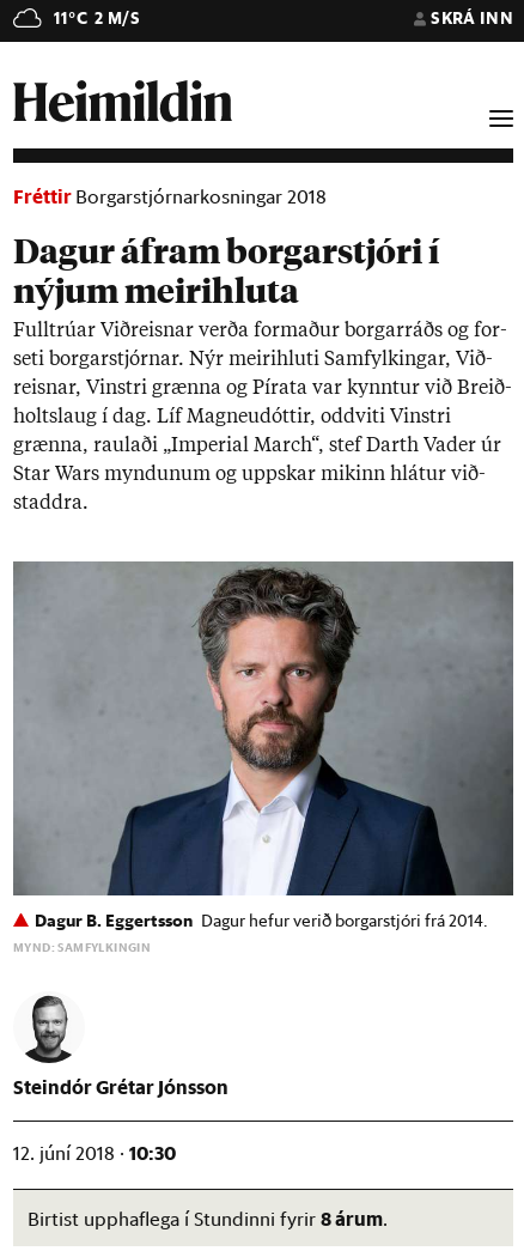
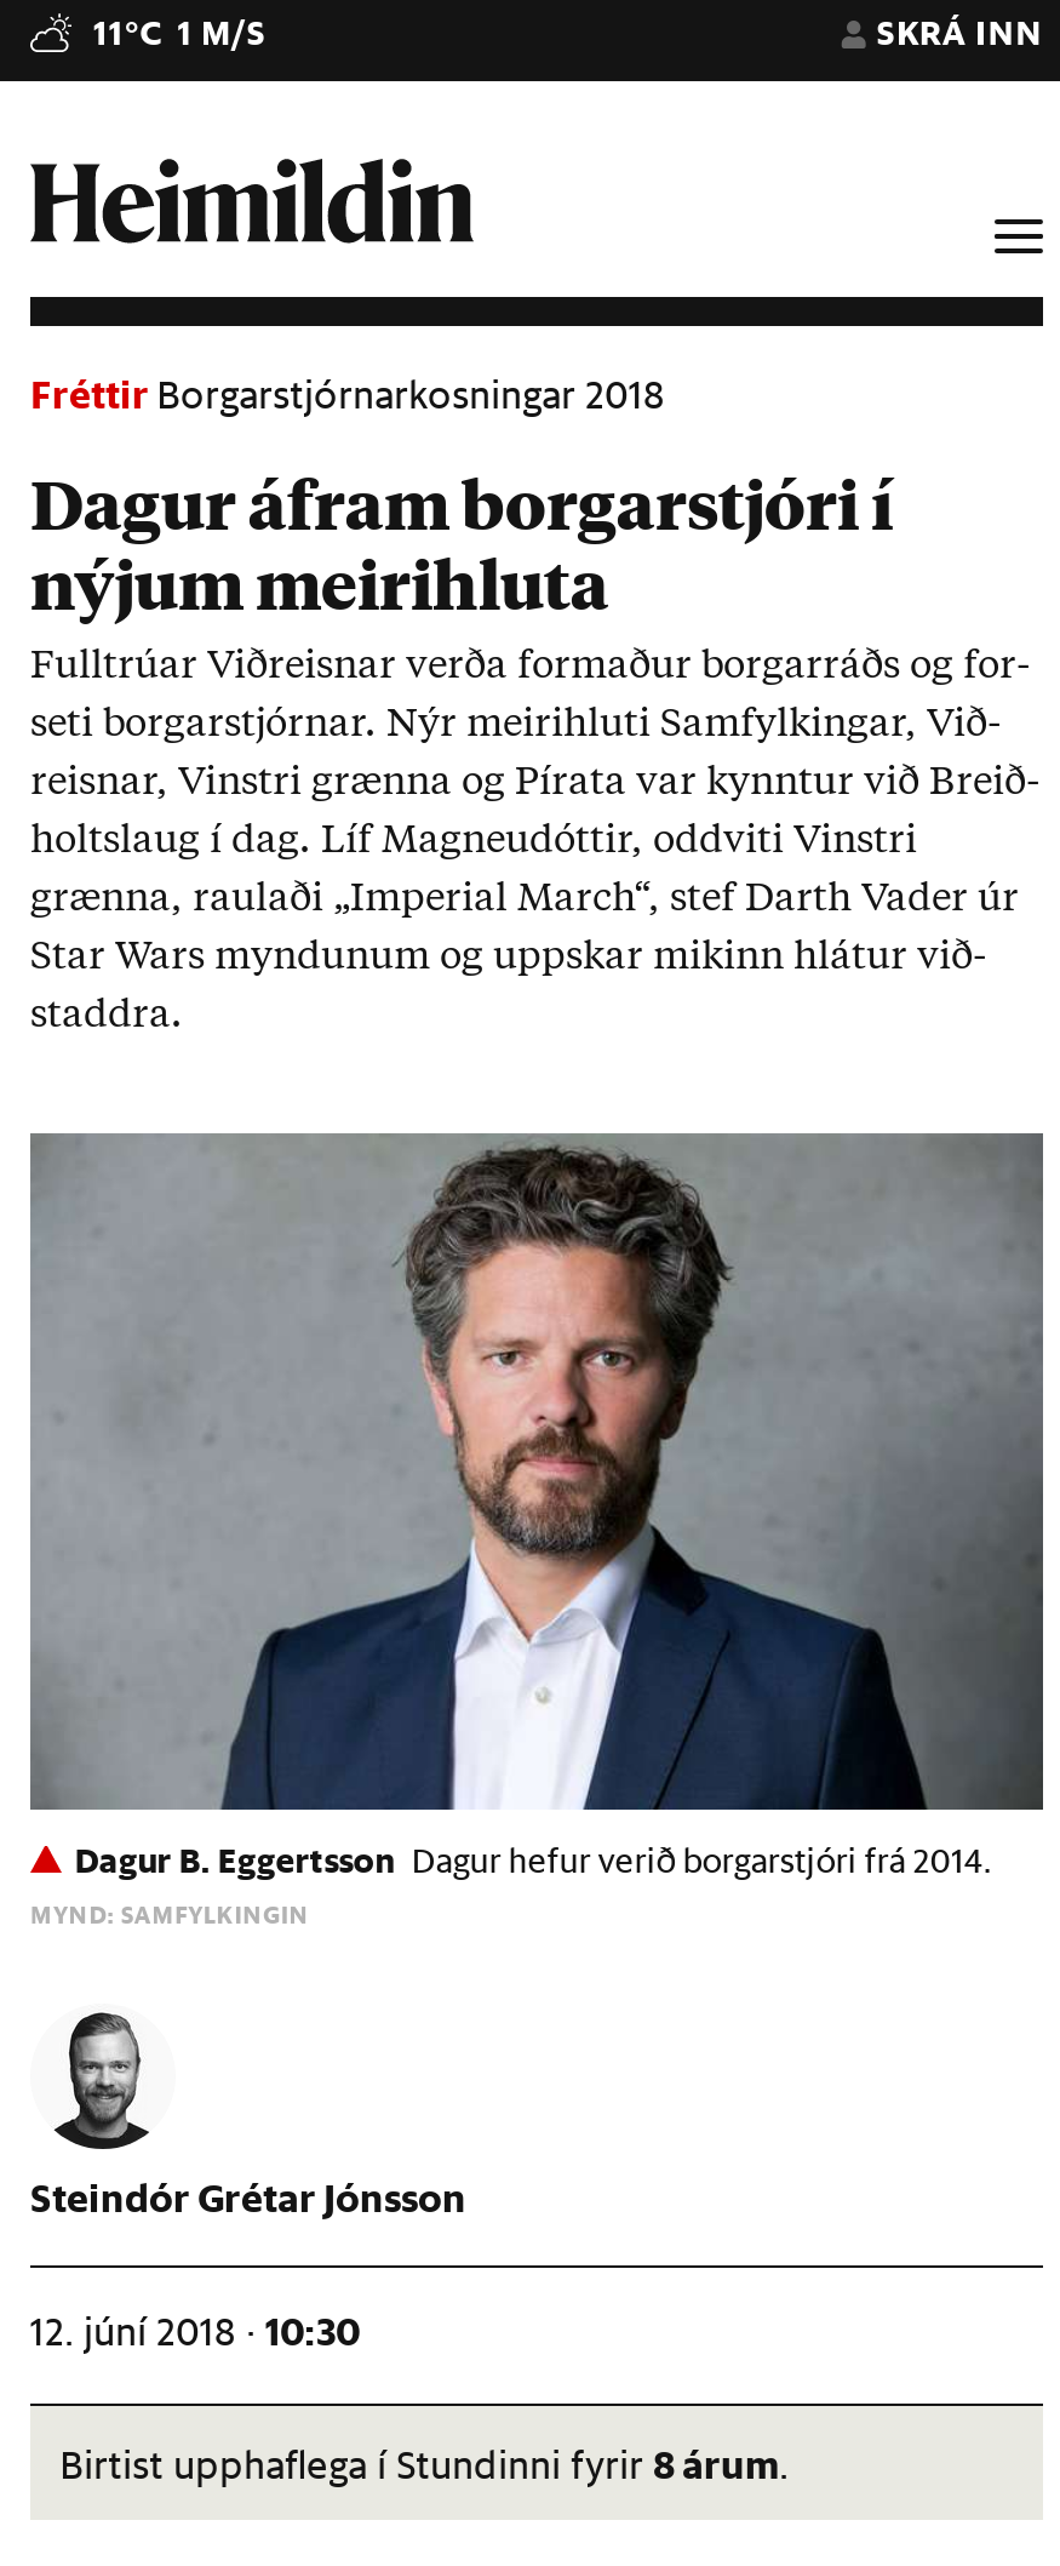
- 11°C 2 M/S
+ 11°C 1 M/S
